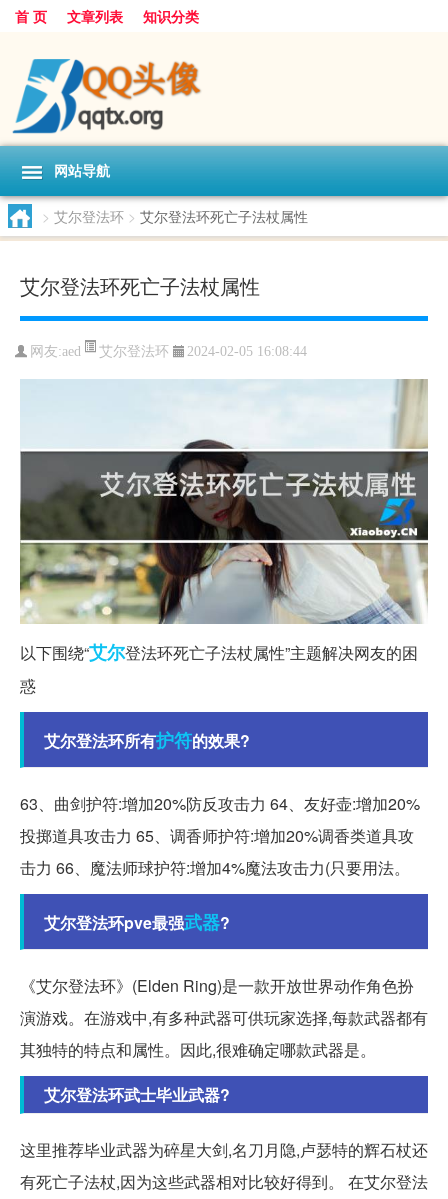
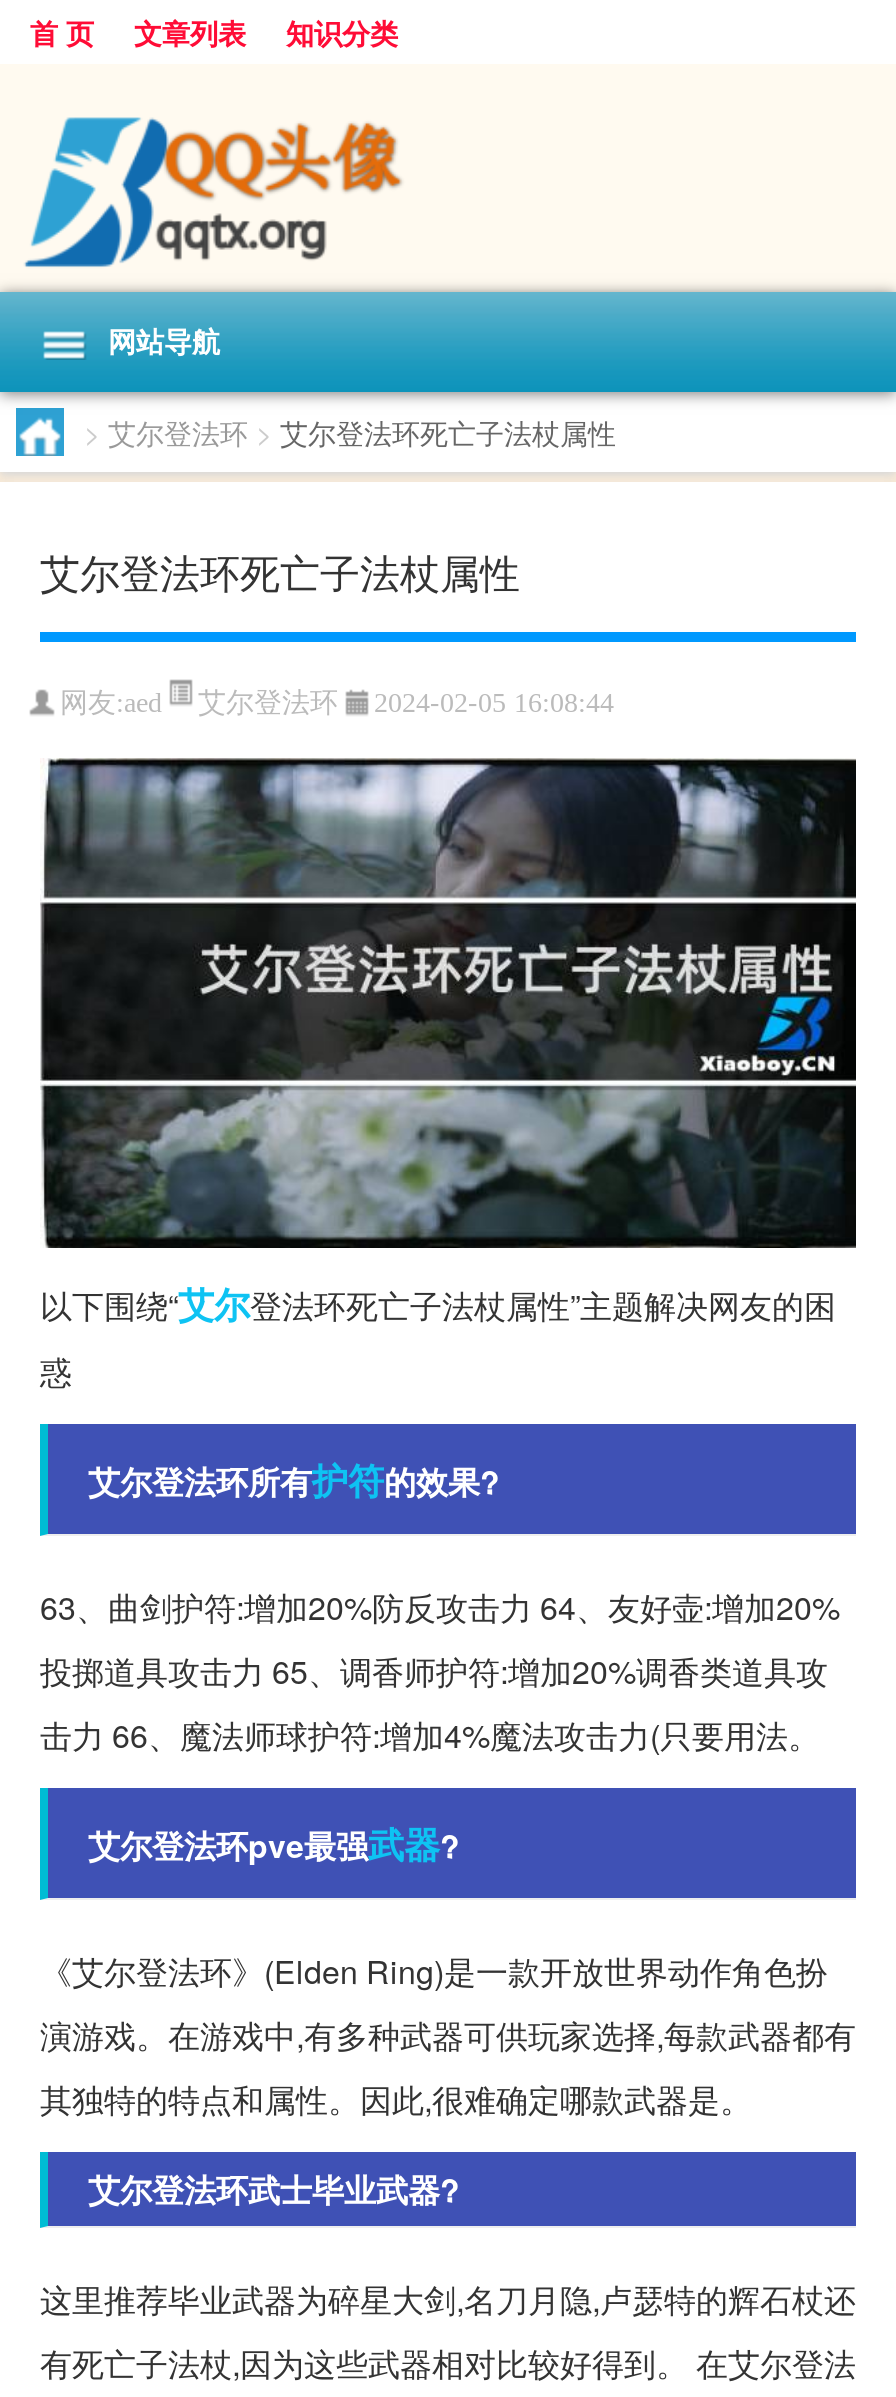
- [image]
+ [image]
